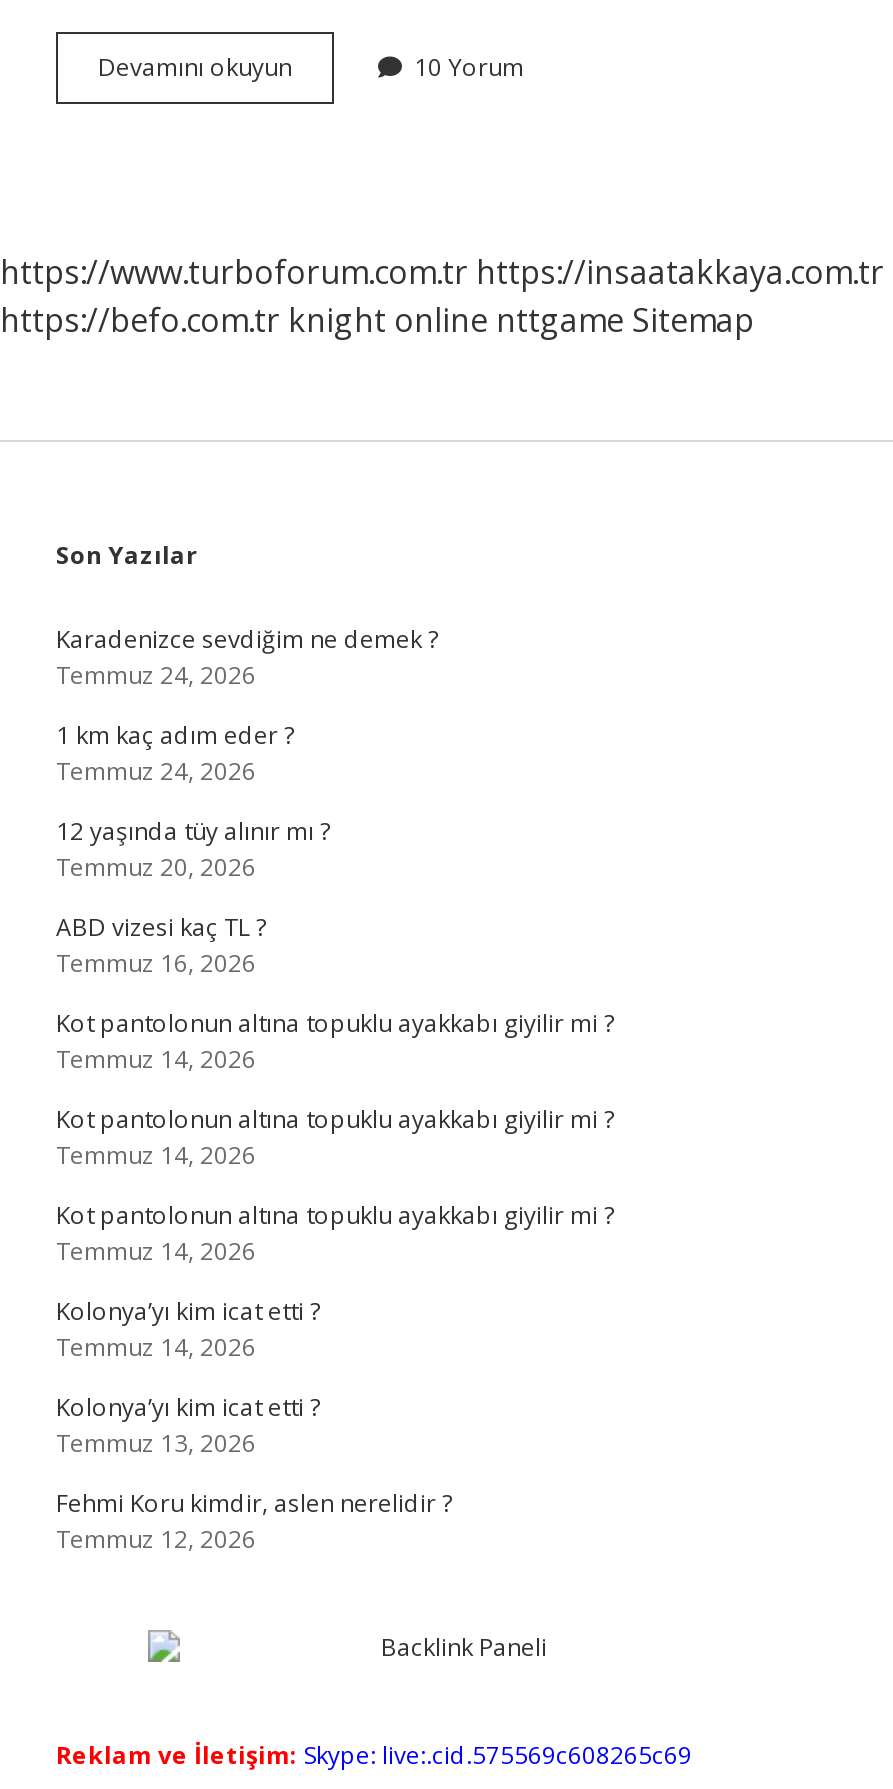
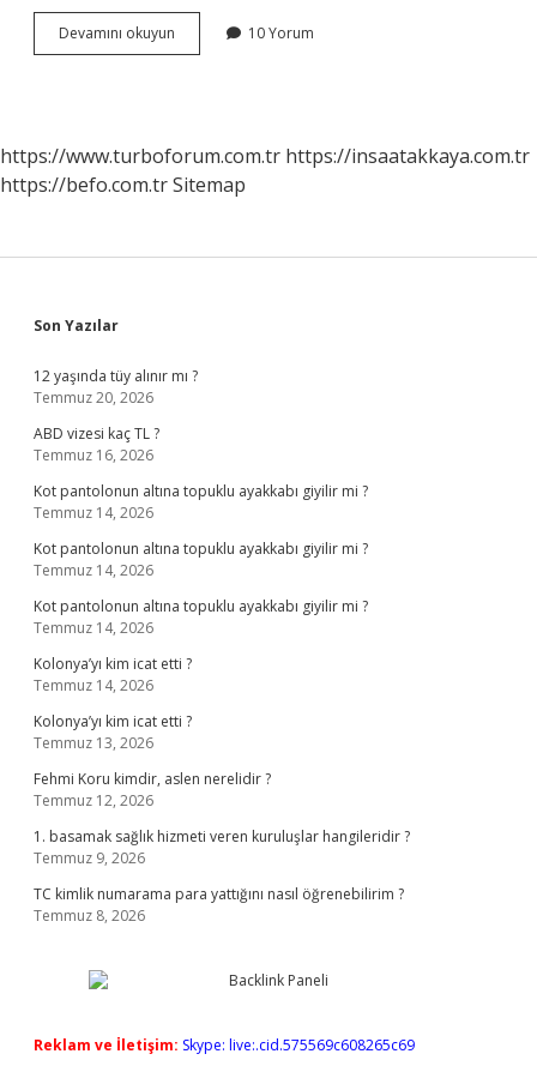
- https://befo.com.tr knight online nttgame Sitemap
+ https://befo.com.tr Sitemap

- Karadenizce sevdiğim ne demek ?
- Temmuz 24, 2026
- 1 km kaç adım eder ?
- Temmuz 24, 2026

moved up: 12 yaşında tüy alınır mı ? | Temmuz 20, 2026 | ABD vizesi kaç TL ? | ... | Fehmi Koru kimdir, aslen nerelidir ? | Temmuz 12, 2026

+ 1. basamak sağlık hizmeti veren kuruluşlar hangileridir ?
+ Temmuz 9, 2026
+ TC kimlik numarama para yattığını nasıl öğrenebilirim ?
+ Temmuz 8, 2026
